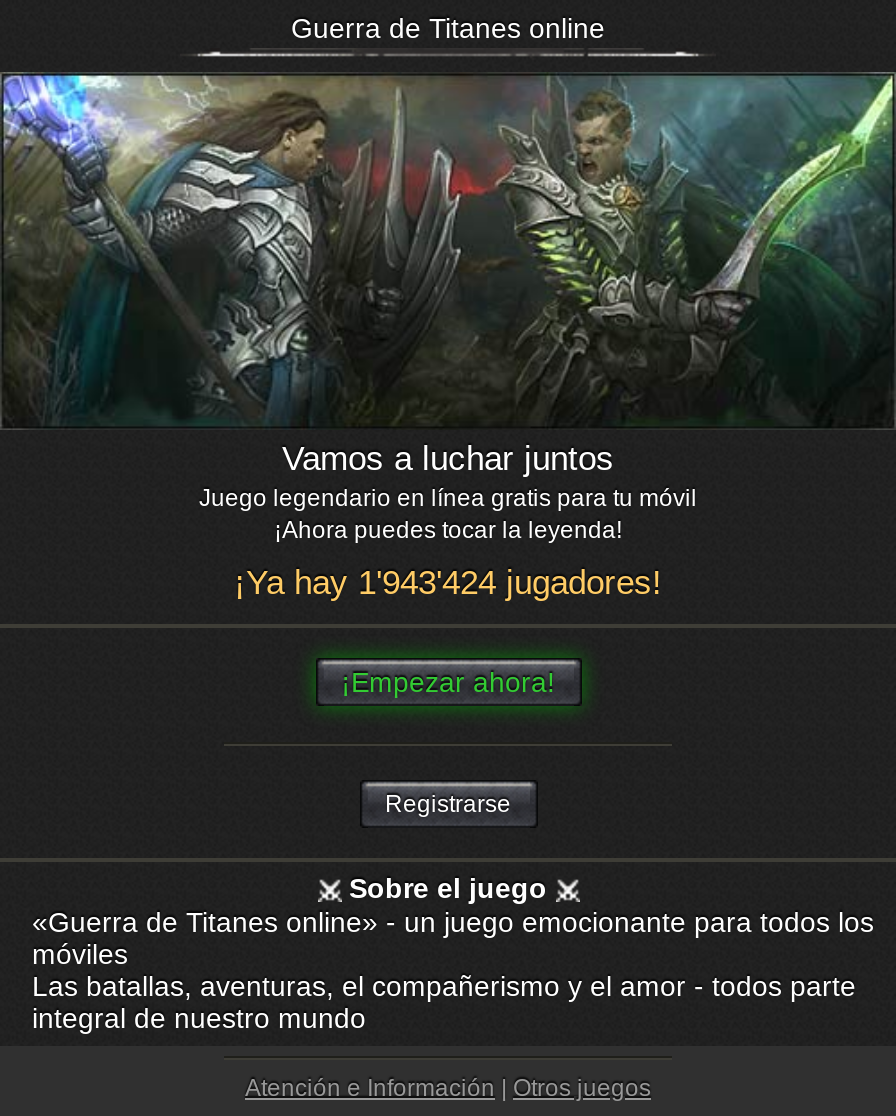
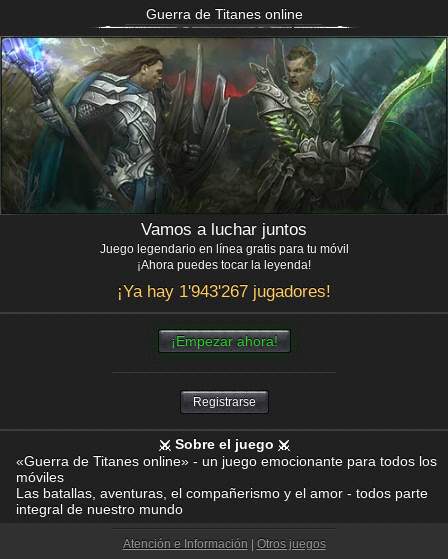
- ¡Ya hay 1'943'424 jugadores!
+ ¡Ya hay 1'943'267 jugadores!
